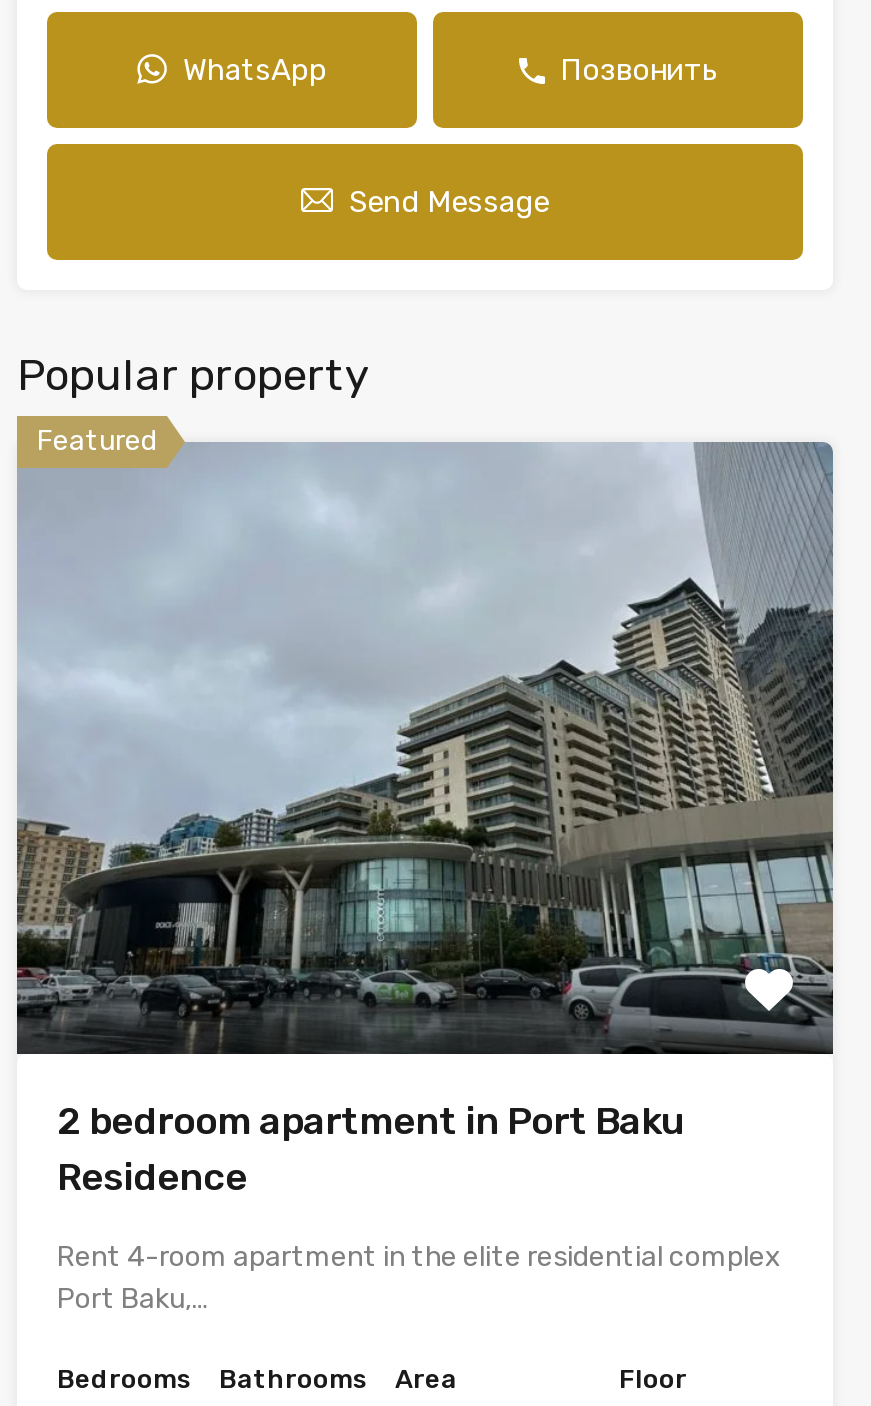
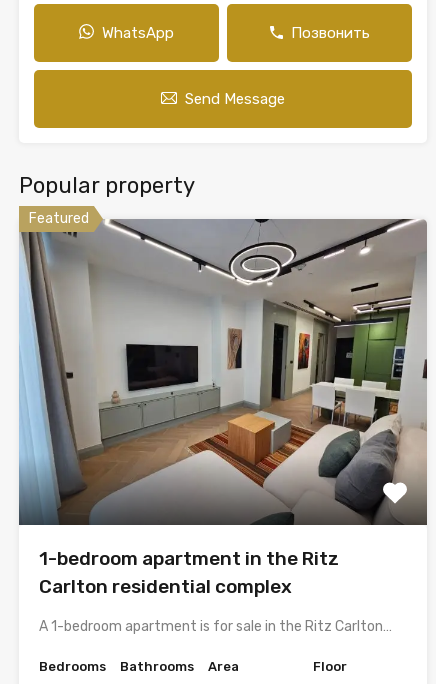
- [image]
- 2 bedroom apartment in Port Baku
- Residence
+ [image]
+ 1-bedroom apartment in the Ritz
+ Carlton residential complex

- Rent 4-room apartment in the elite residential complex
- Port Baku,…
+ A 1-bedroom apartment is for sale in the Ritz Carlton…
